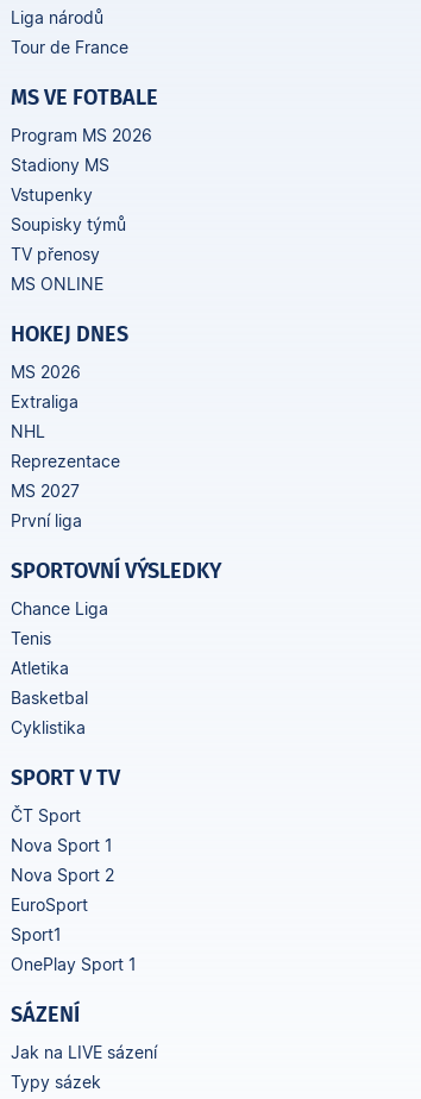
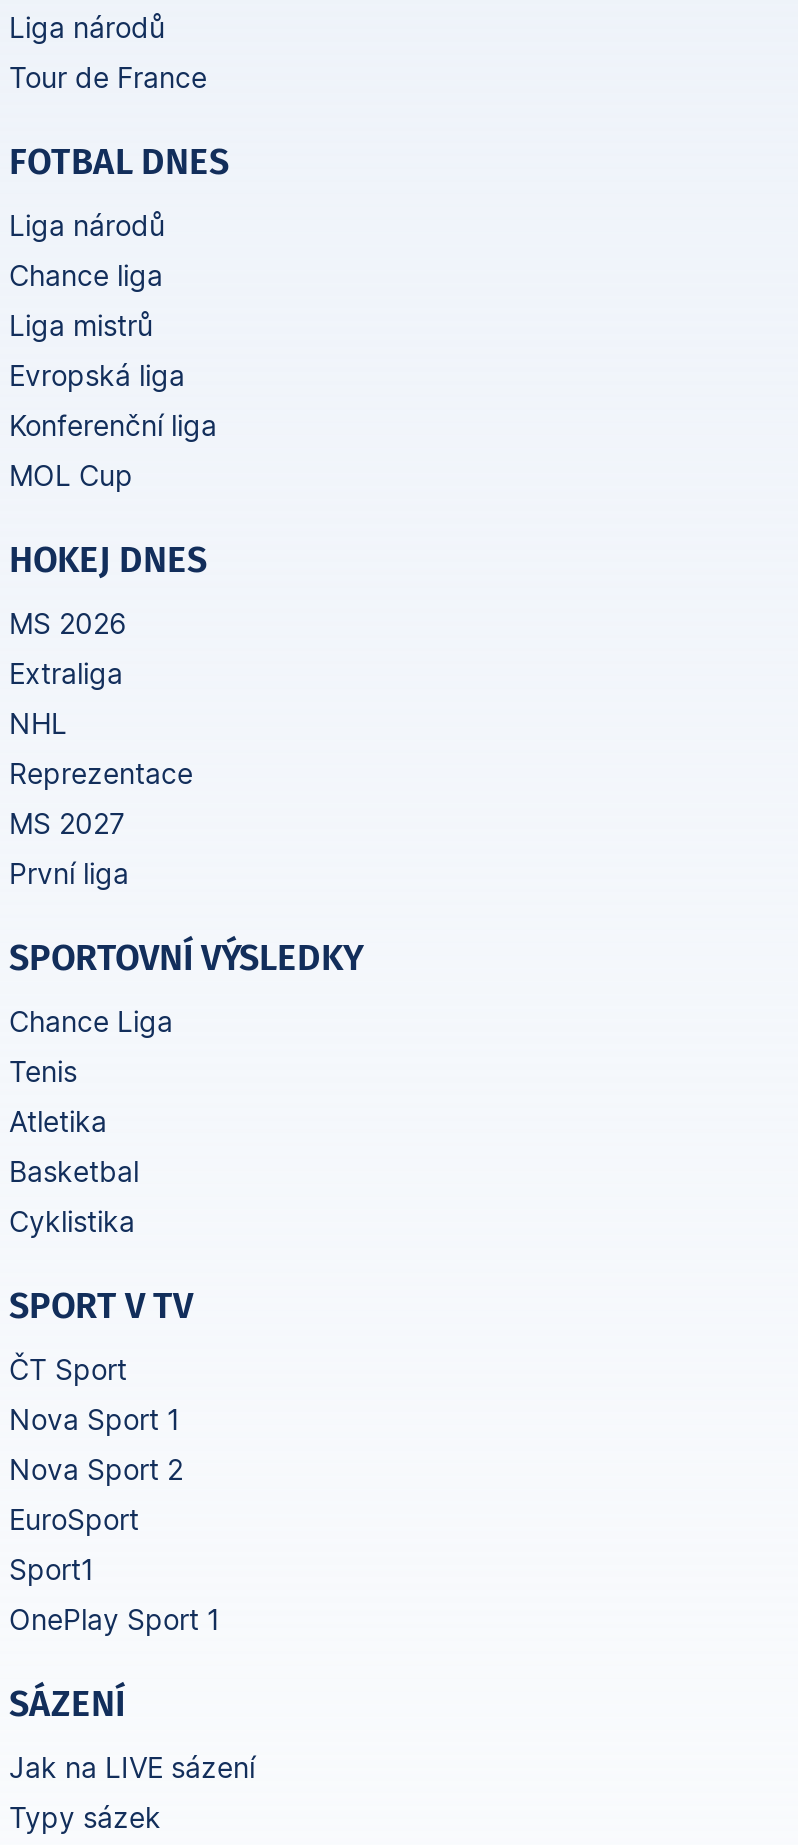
- MS VE FOTBALE
+ FOTBAL DNES

- Program MS 2026
+ Liga národů

- Stadiony MS
+ Chance liga

- Vstupenky
+ Liga mistrů

- Soupisky týmů
+ Evropská liga

- TV přenosy
+ Konferenční liga

- MS ONLINE
+ MOL Cup
